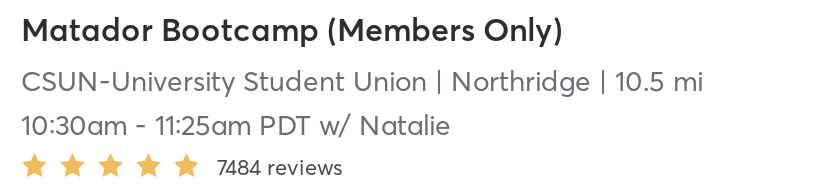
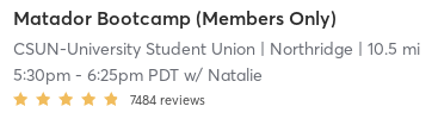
- 10:30am - 11:25am PDT w/ Natalie
+ 5:30pm - 6:25pm PDT w/ Natalie
